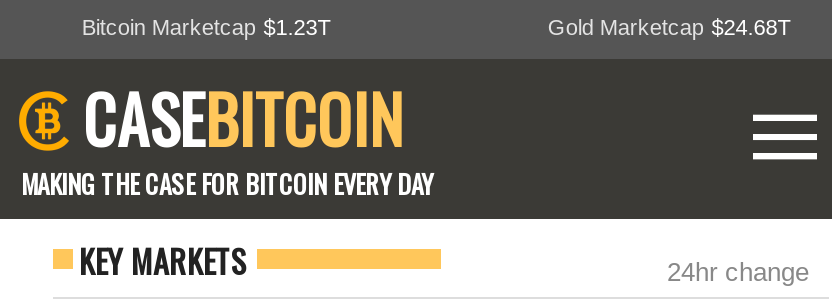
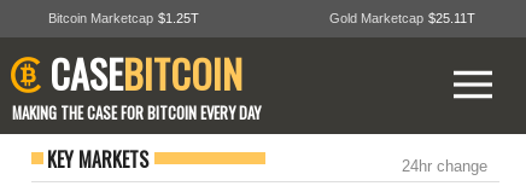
- Bitcoin Marketcap $1.23T
+ Bitcoin Marketcap $1.25T

- Gold Marketcap $24.68T
+ Gold Marketcap $25.11T
